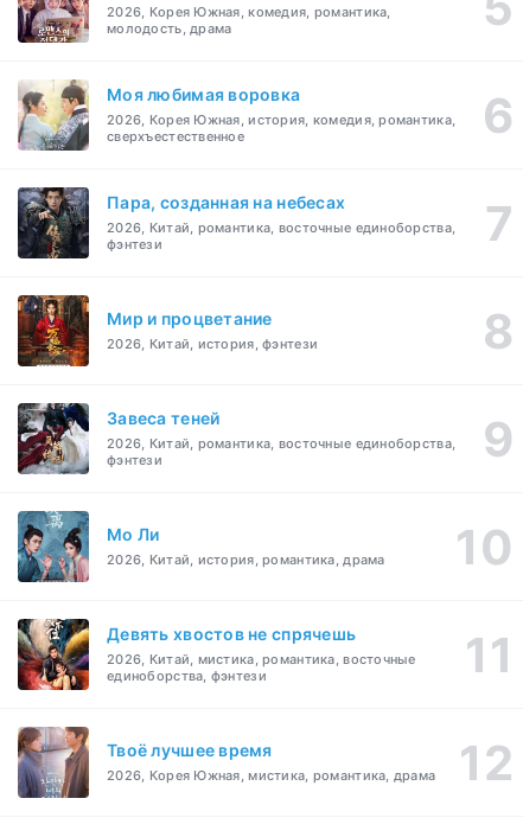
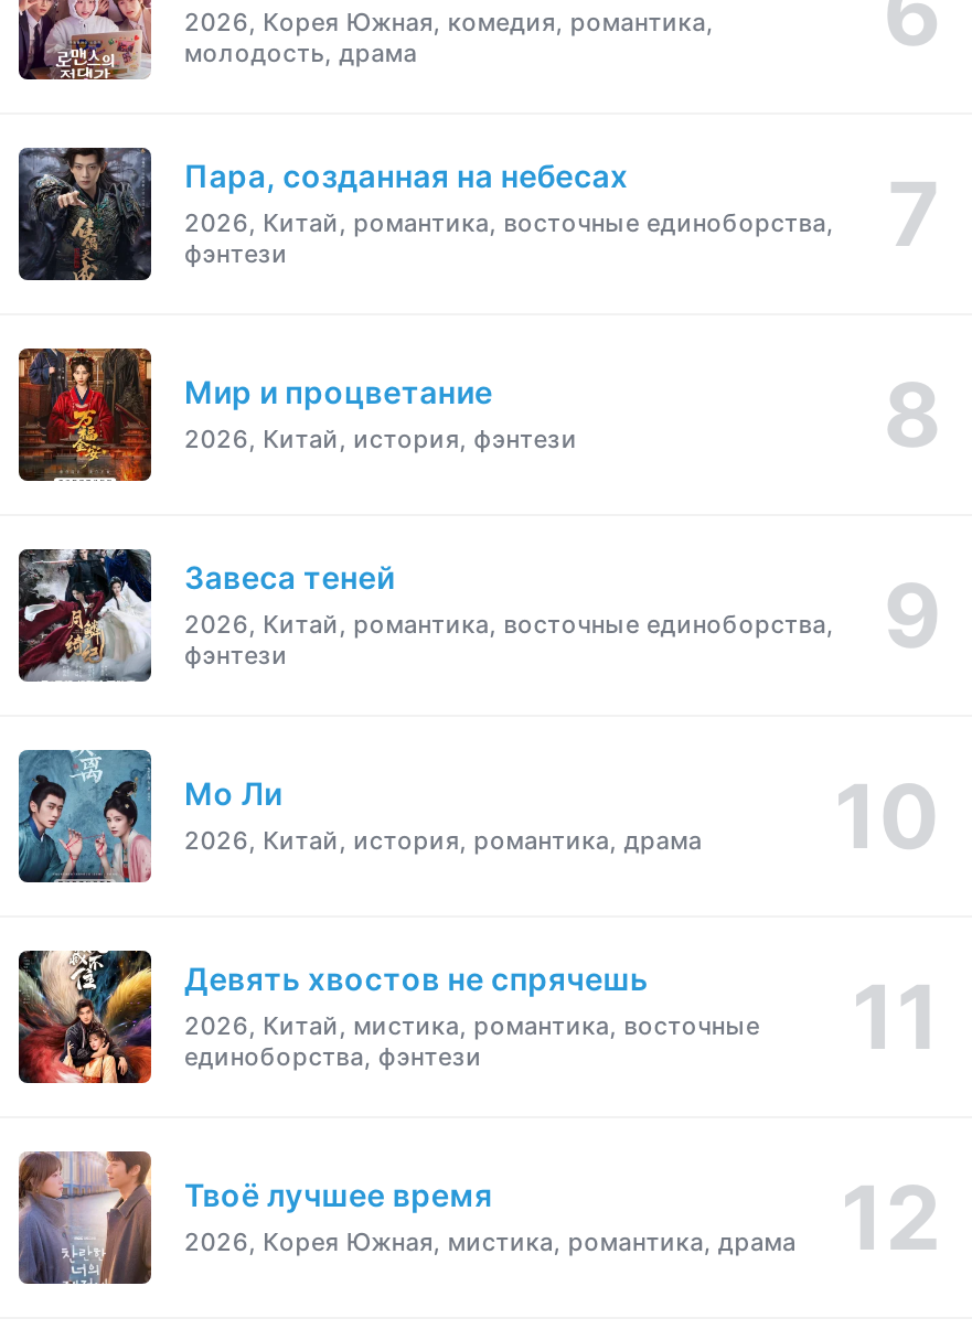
- [image]
- Моя любимая воровка
- 2026, Корея Южная, история, комедия, романтика,
- сверхъестественное
